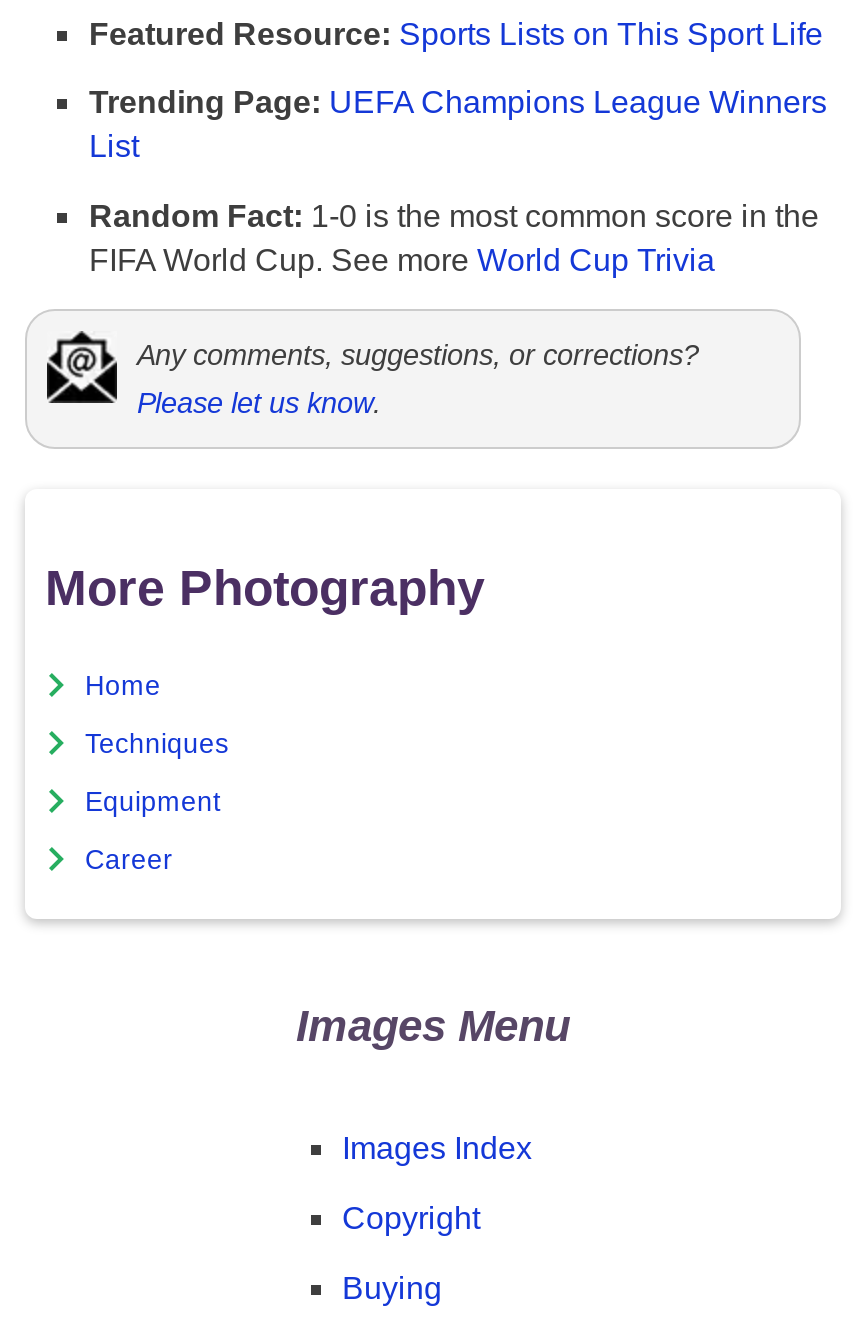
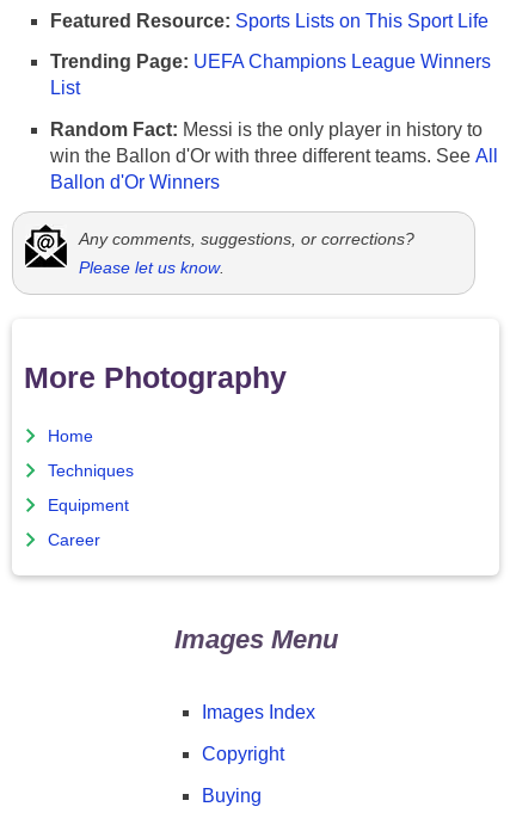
- Random Fact: 1-0 is the most common score in the
- FIFA World Cup. See more World Cup Trivia
+ Random Fact: Messi is the only player in history to
+ win the Ballon d'Or with three different teams. See All
+ Ballon d'Or Winners
